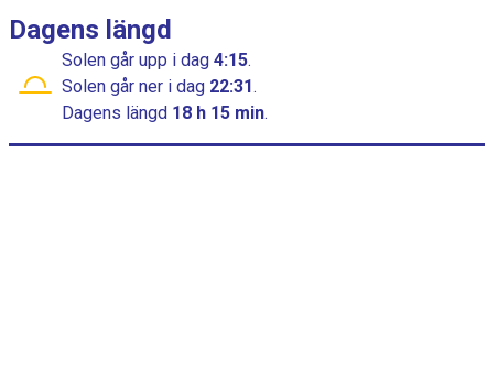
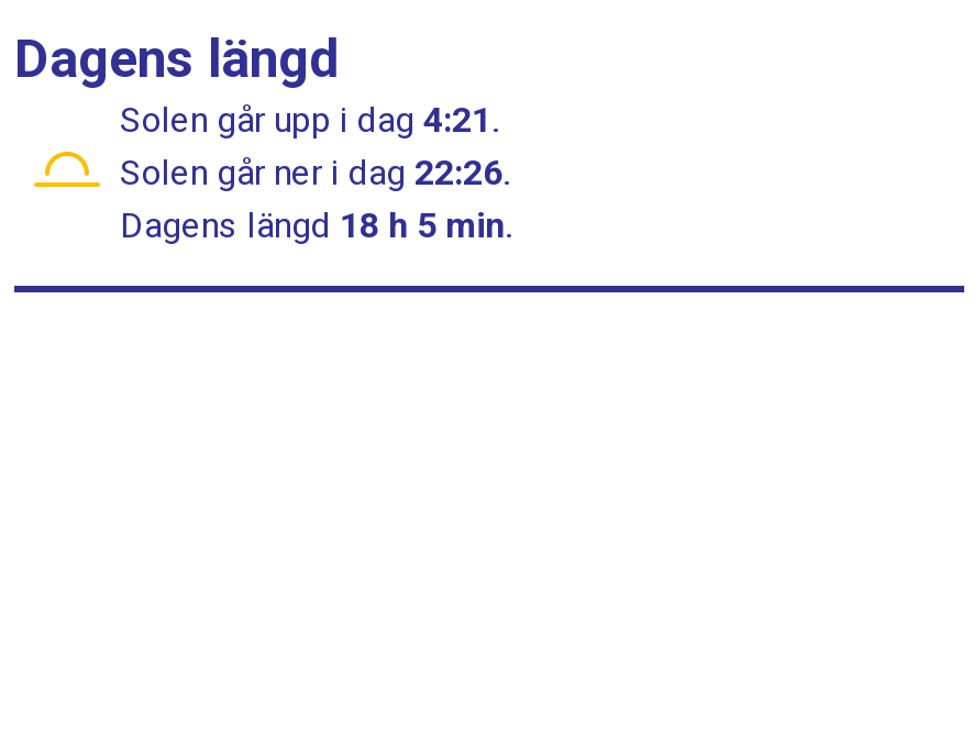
- Solen går upp i dag 4:15.
+ Solen går upp i dag 4:21.

- Solen går ner i dag 22:31.
+ Solen går ner i dag 22:26.

- Dagens längd 18 h 15 min.
+ Dagens längd 18 h 5 min.
